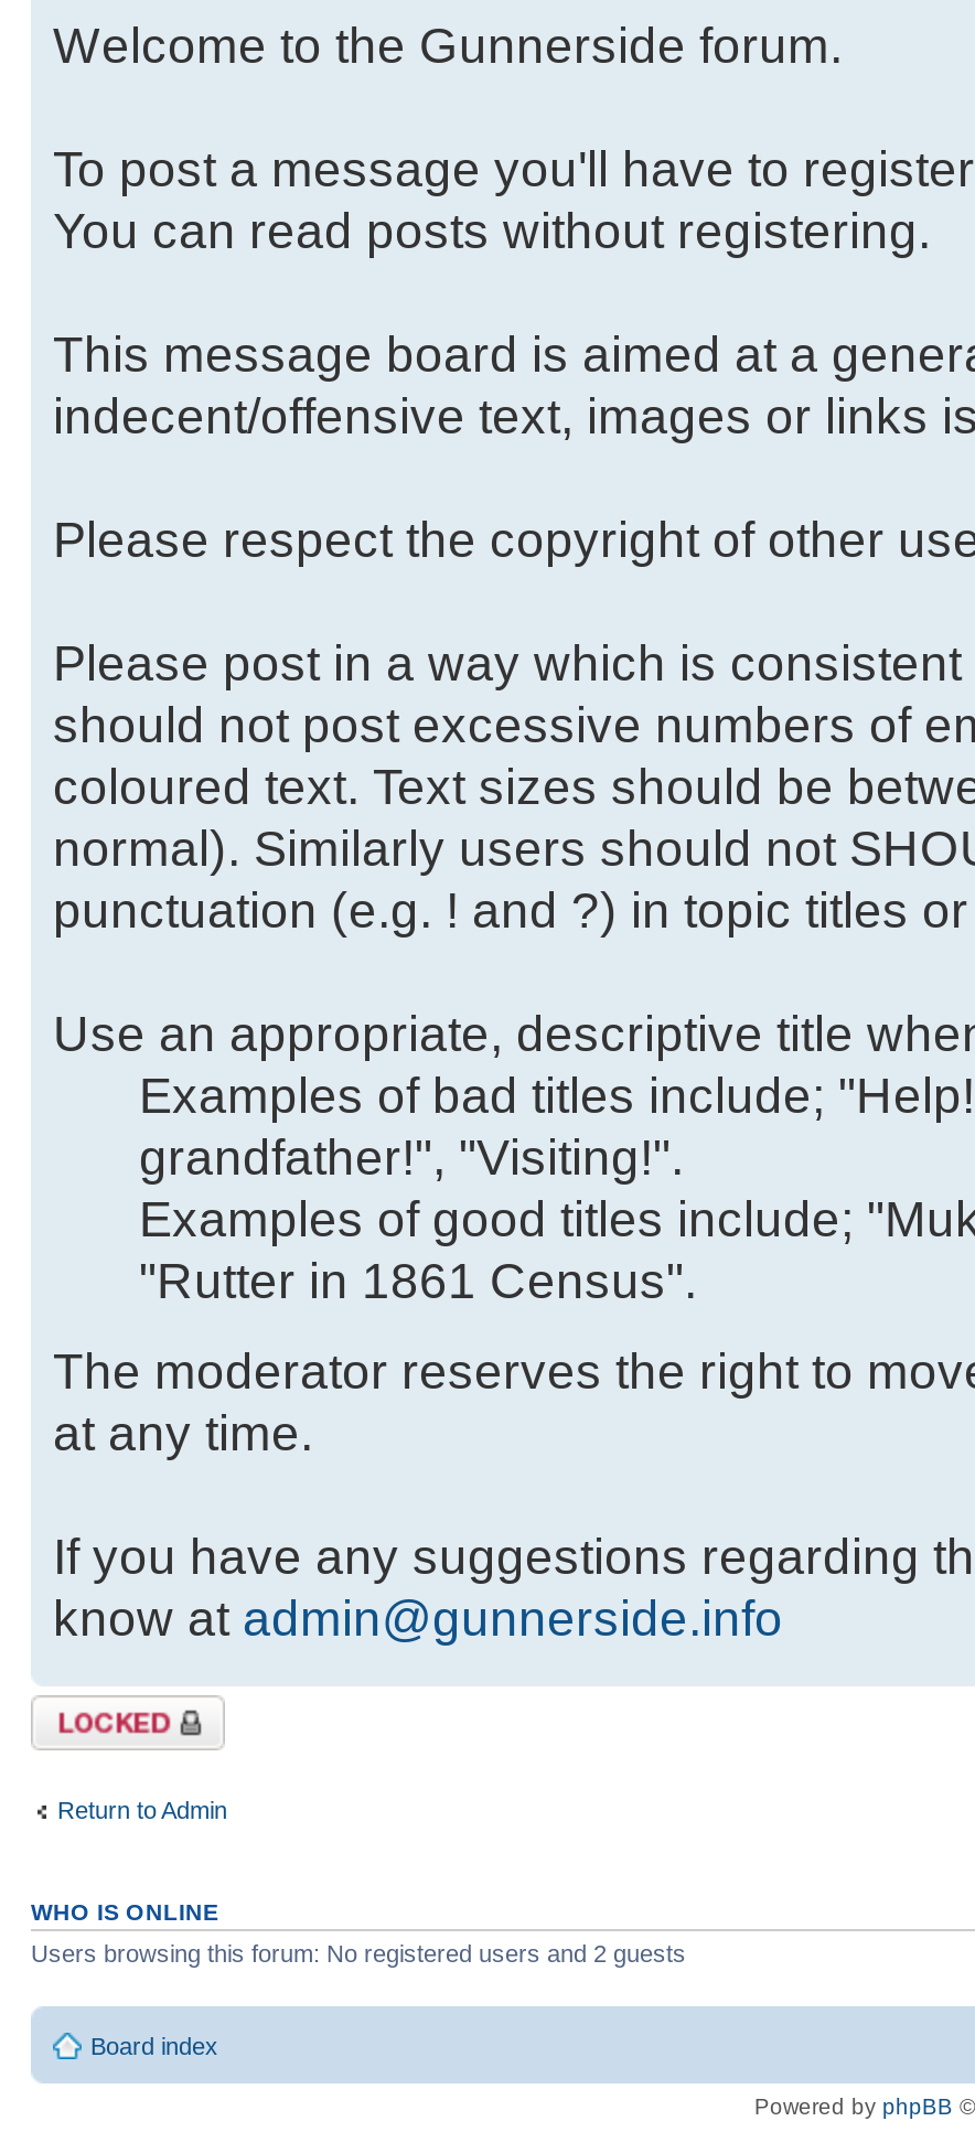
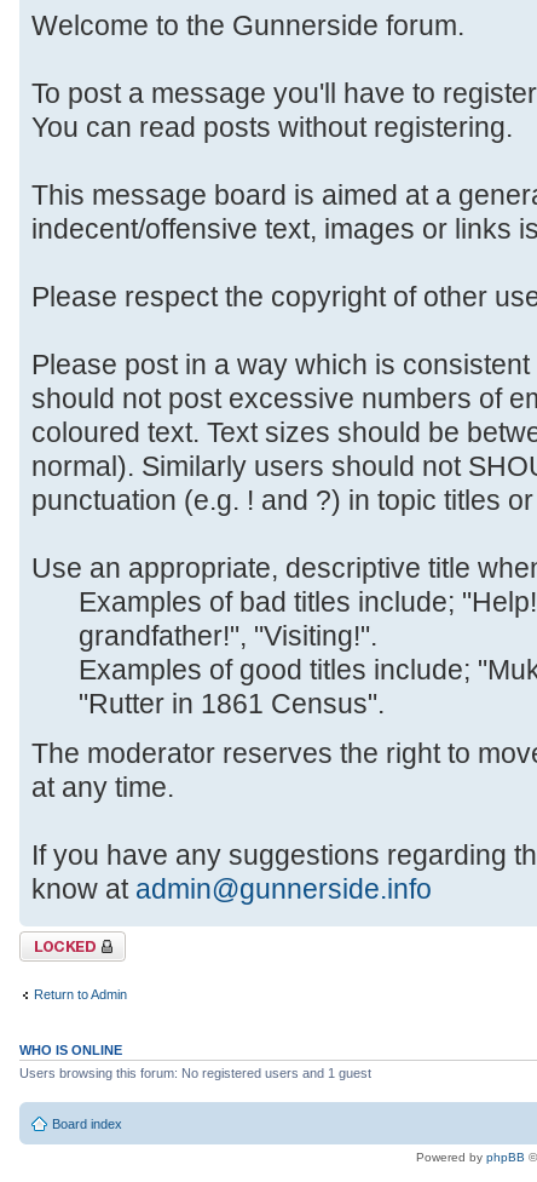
- Users browsing this forum: No registered users and 2 guests
+ Users browsing this forum: No registered users and 1 guest
